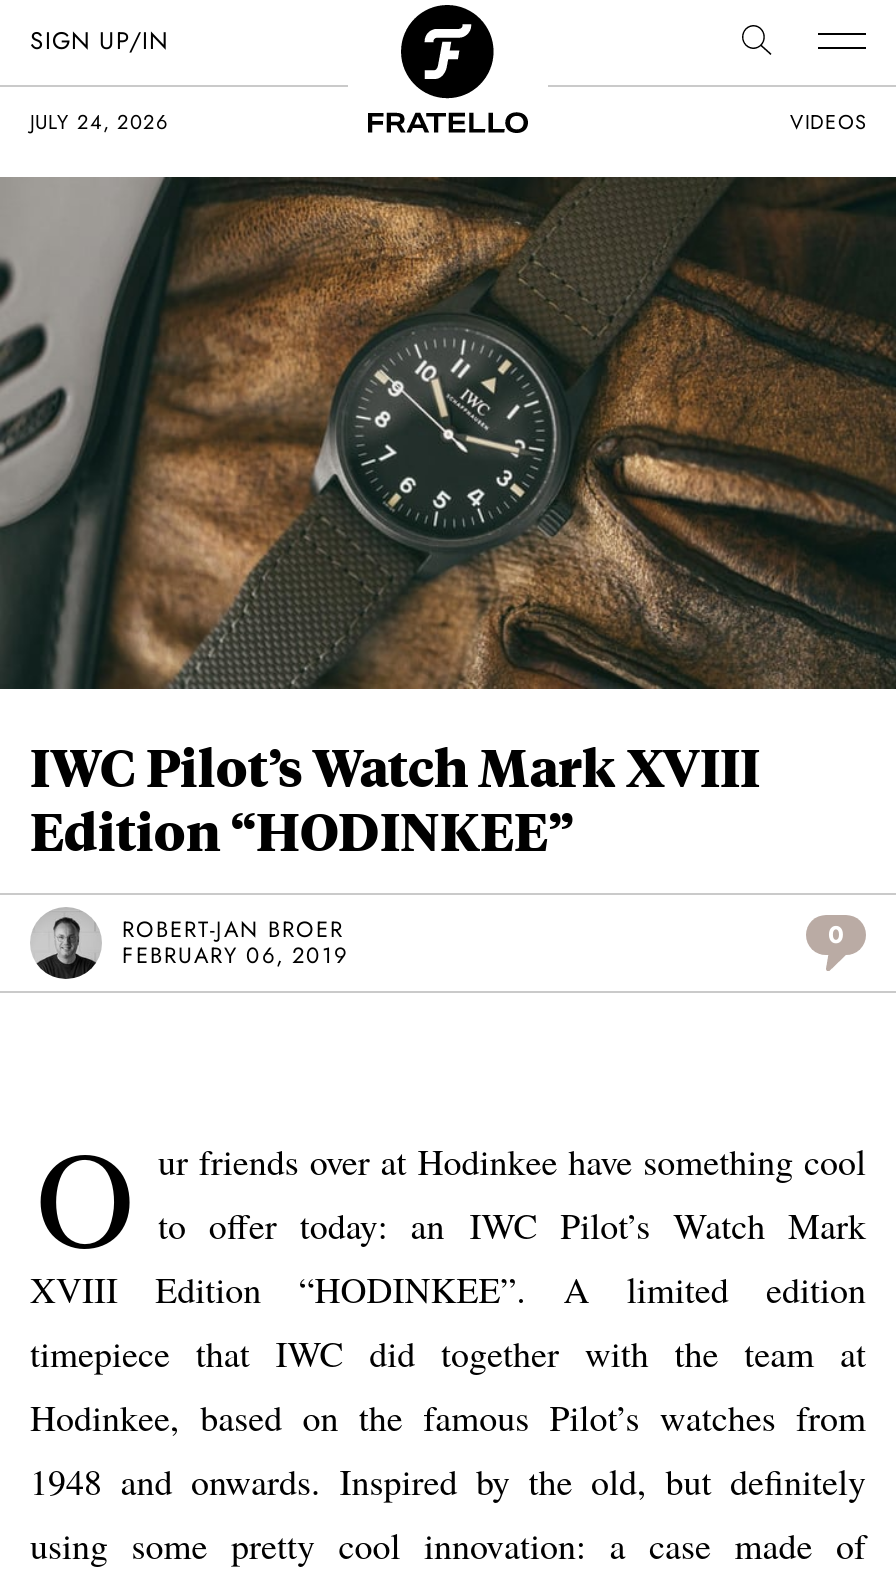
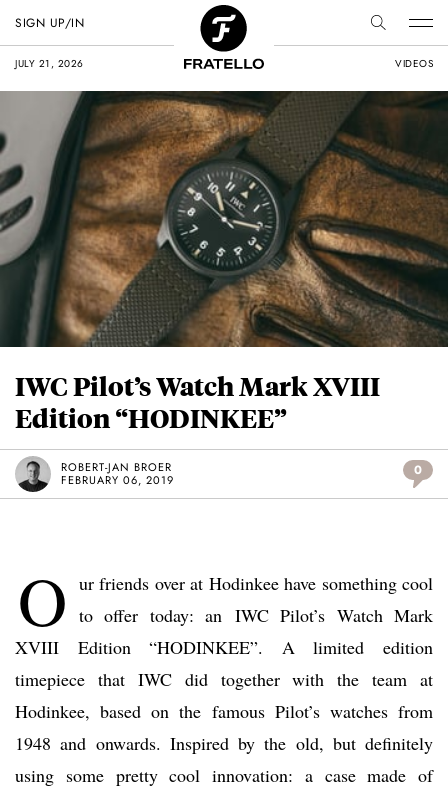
- JULY 24, 2026
+ JULY 21, 2026
